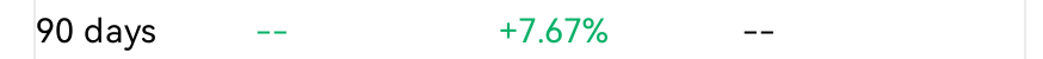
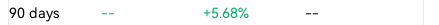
- +7.67%
+ +5.68%
